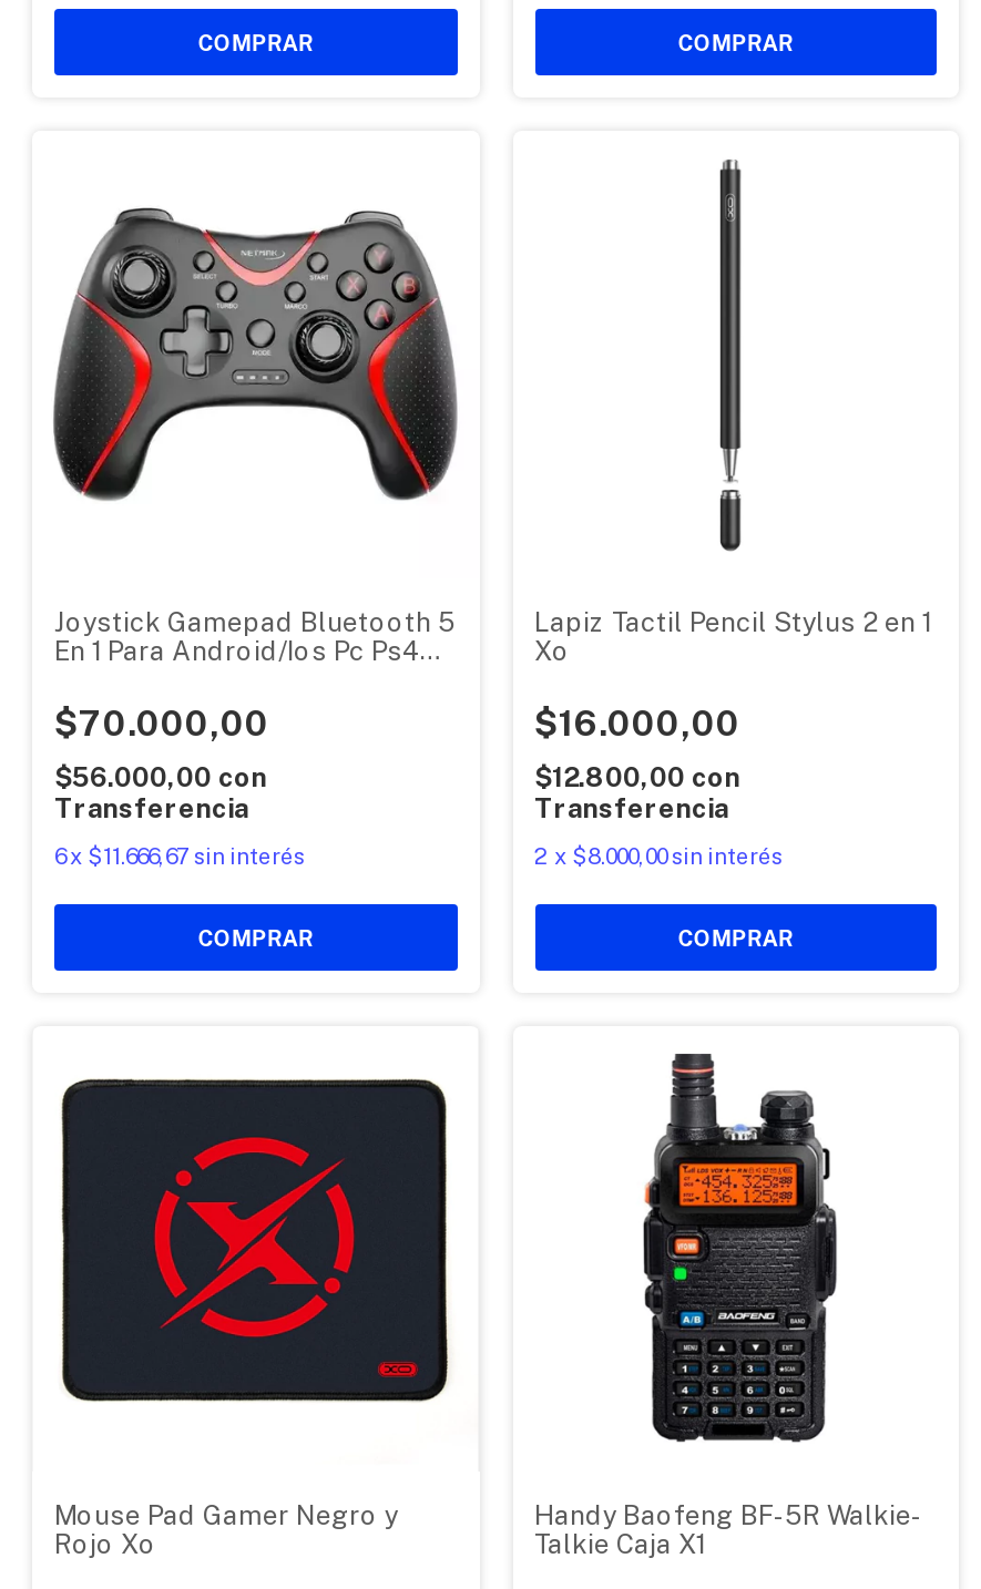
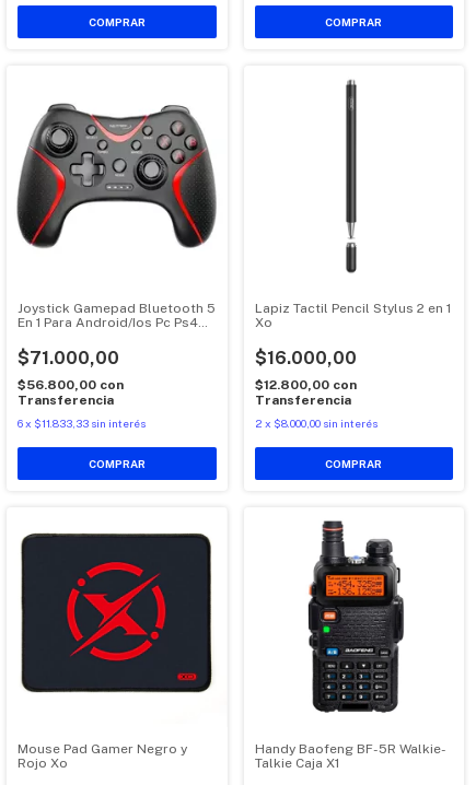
- $70.000,00
+ $71.000,00

- $56.000,00 con
+ $56.800,00 con

- 6 x $11.666,67 sin interés
+ 6 x $11.833,33 sin interés
